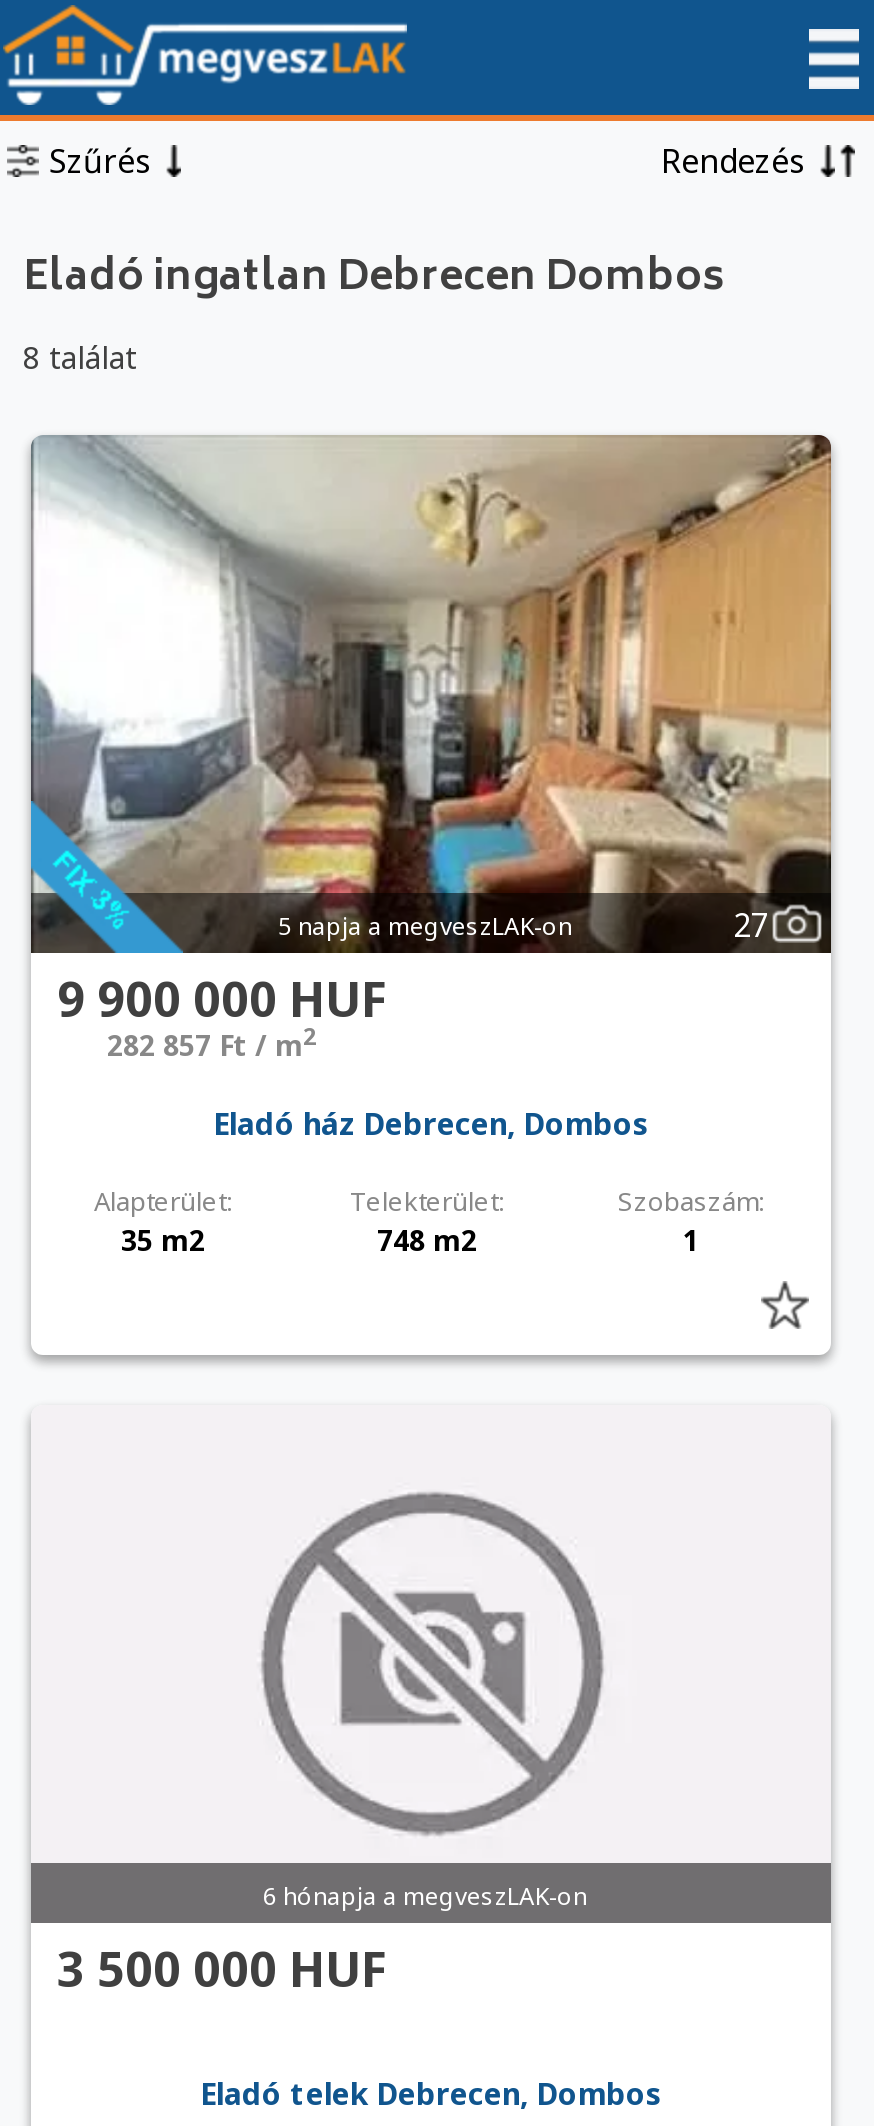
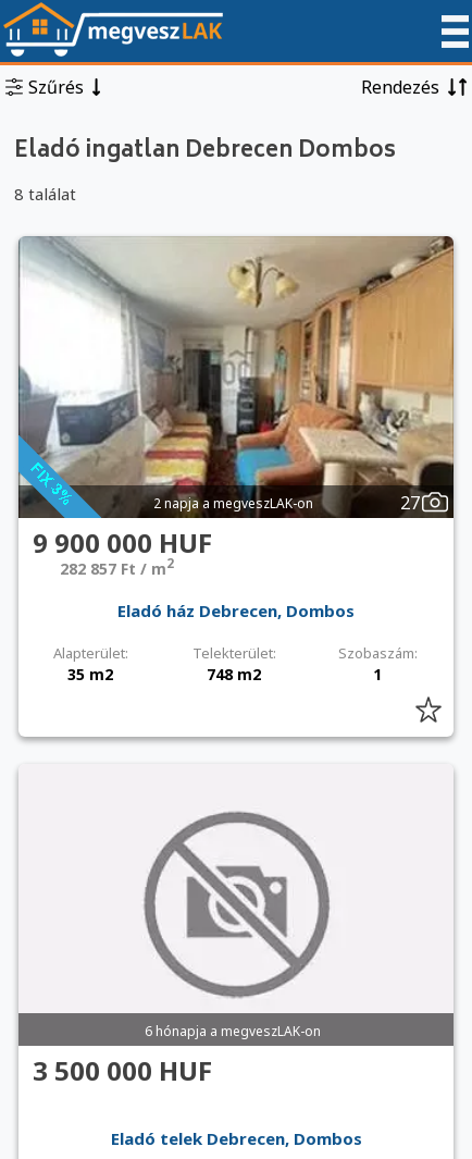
- 5 napja a megveszLAK-on
+ 2 napja a megveszLAK-on
